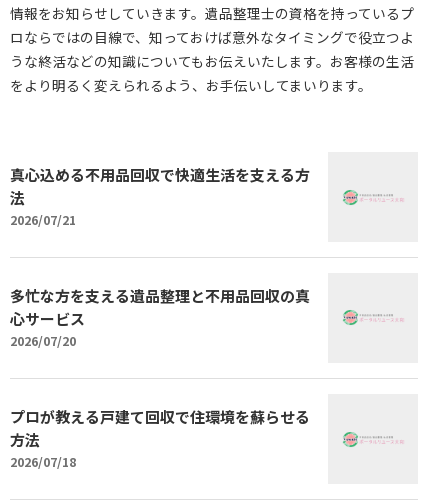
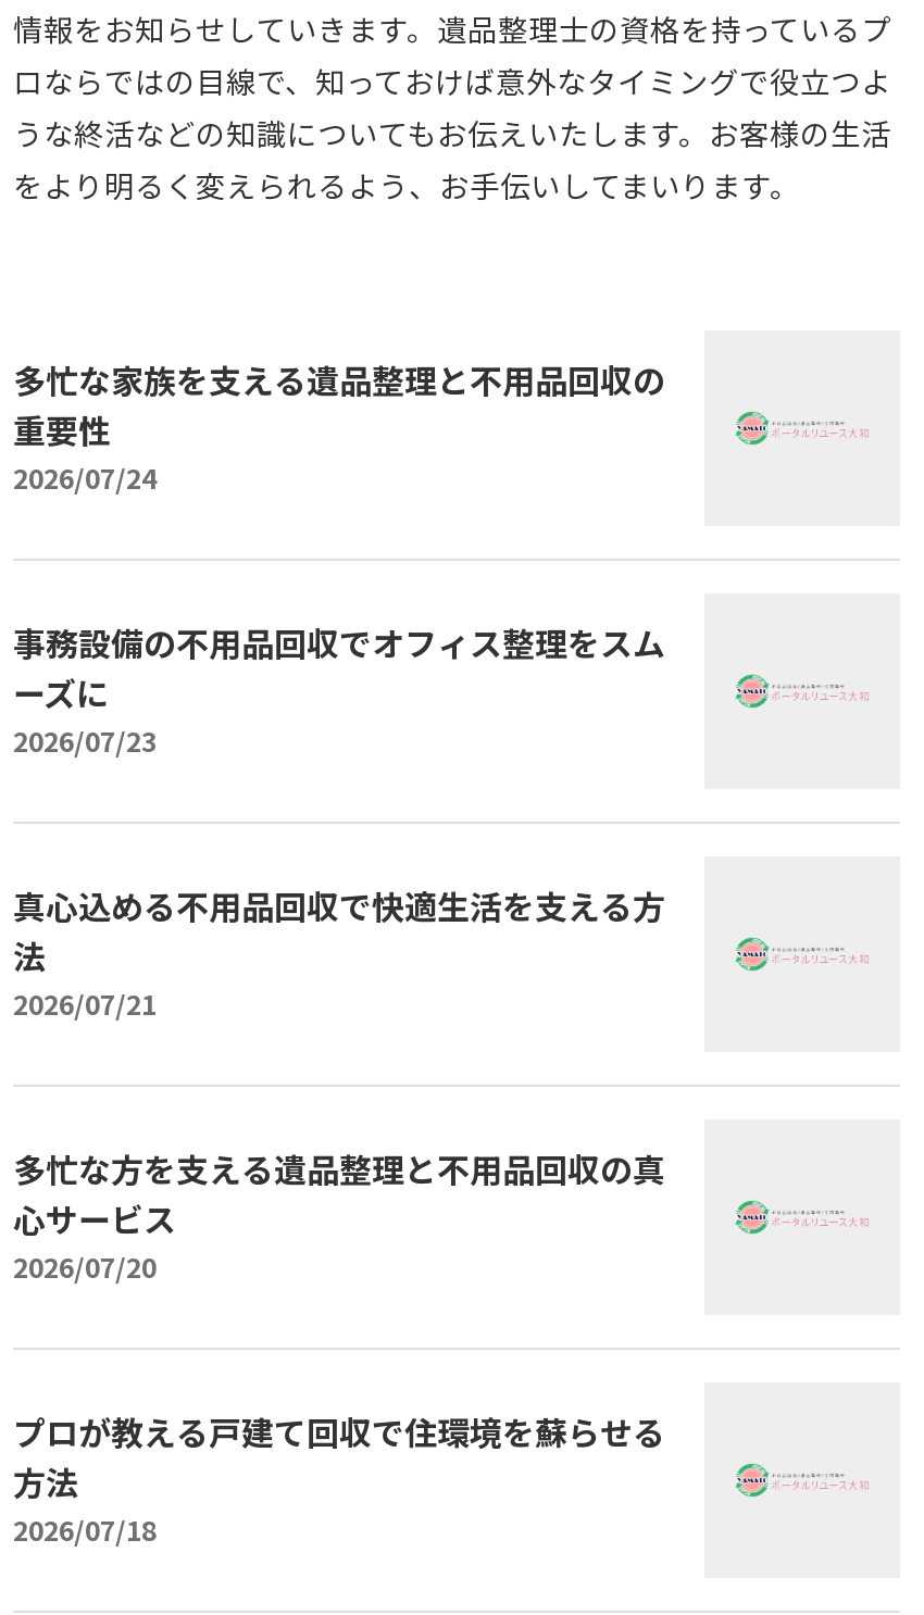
+ 多忙な家族を支える遺品整理と不用品回収の
+ 重要性
+ 2026/07/24

+ 事務設備の不用品回収でオフィス整理をスム
+ ーズに
+ 2026/07/23
